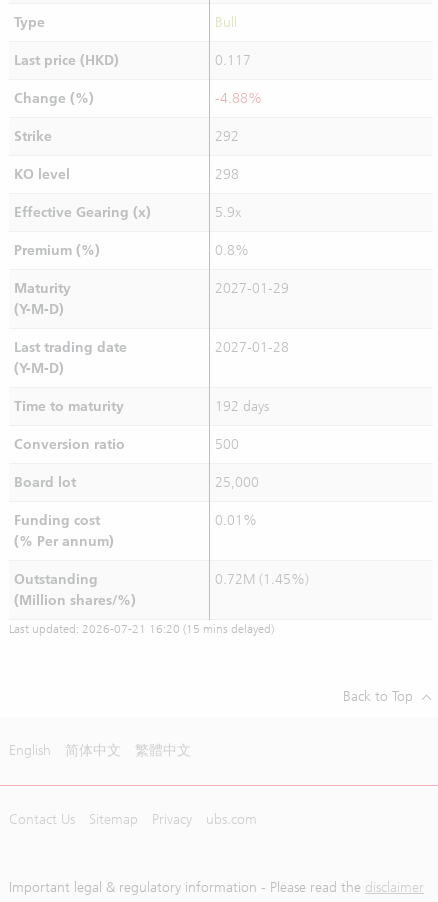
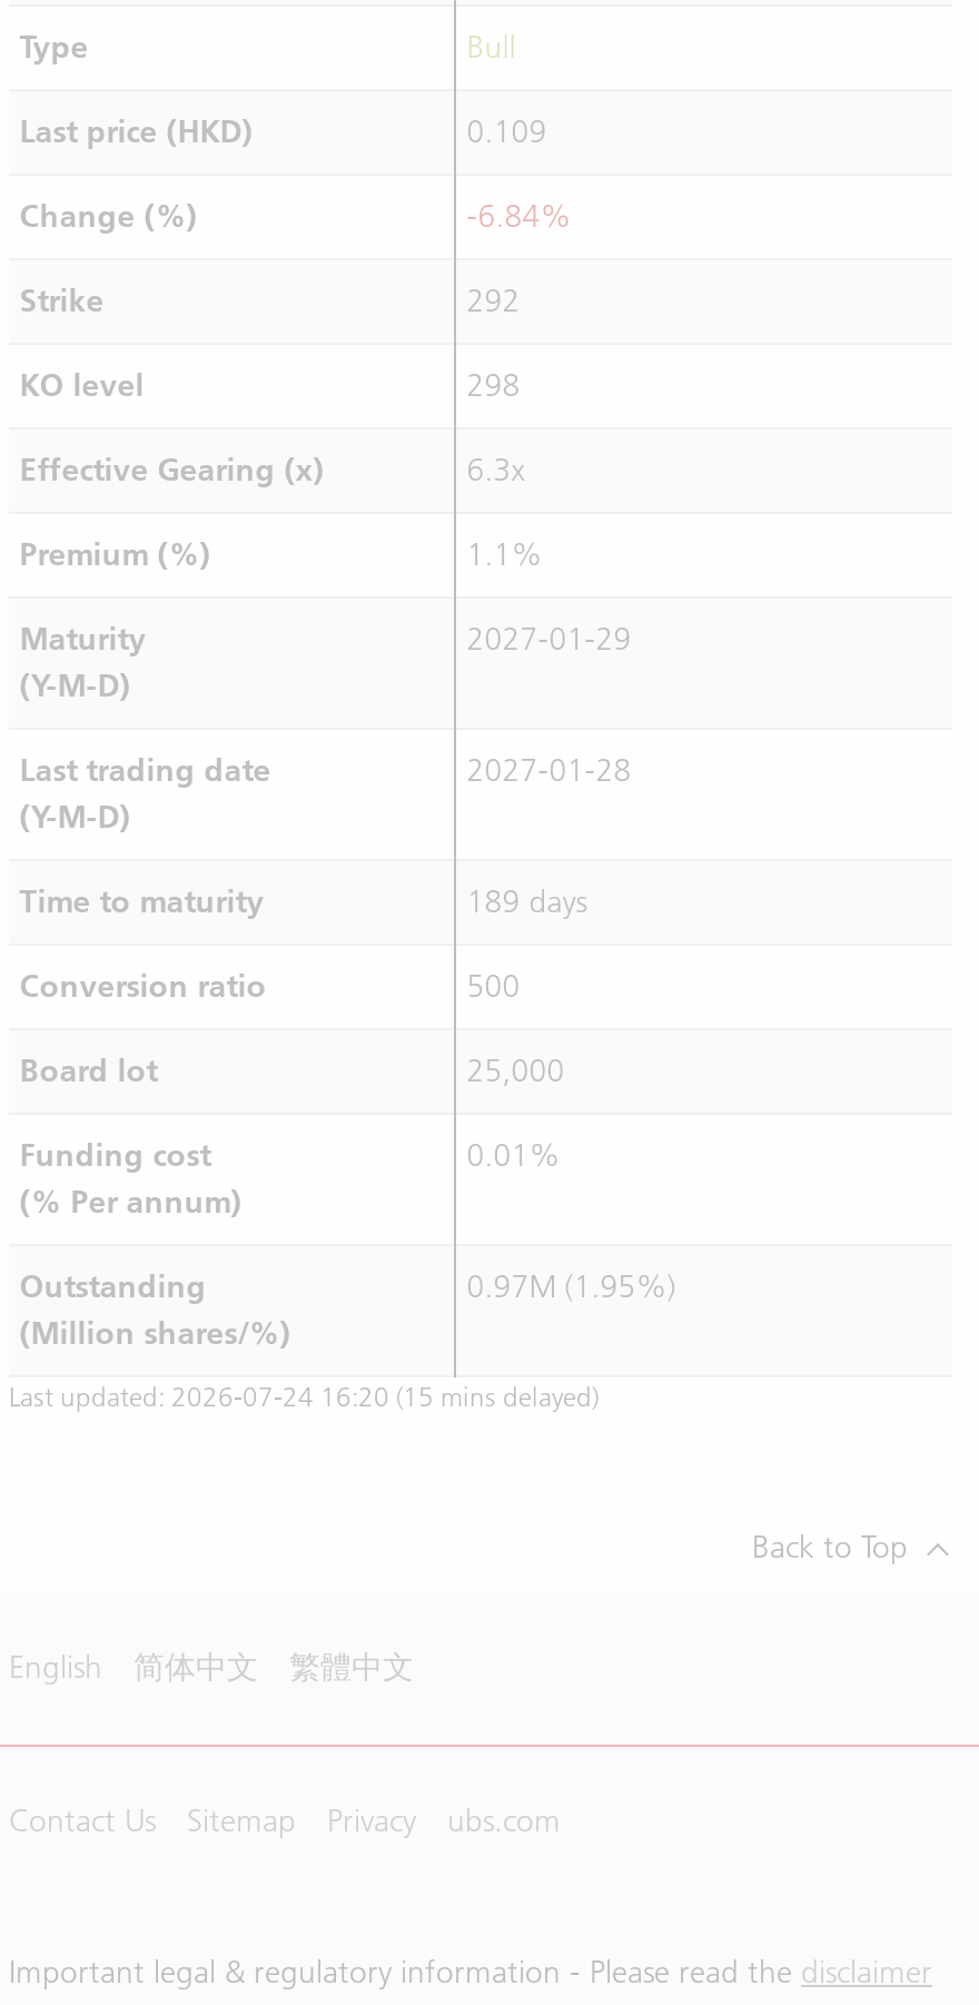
- 0.117
+ 0.109

- -4.88%
+ -6.84%

- 5.9x
+ 6.3x

- 0.8%
+ 1.1%

- 192 days
+ 189 days

- 0.72M (1.45%)
+ 0.97M (1.95%)

- Last updated: 2026-07-21 16:20 (15 mins delayed)
+ Last updated: 2026-07-24 16:20 (15 mins delayed)
